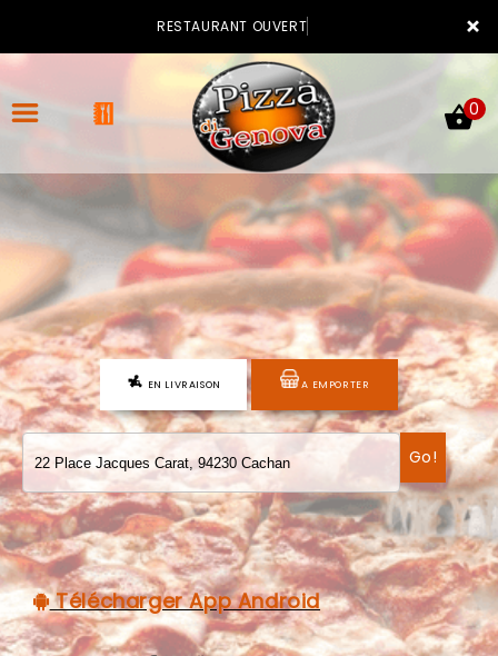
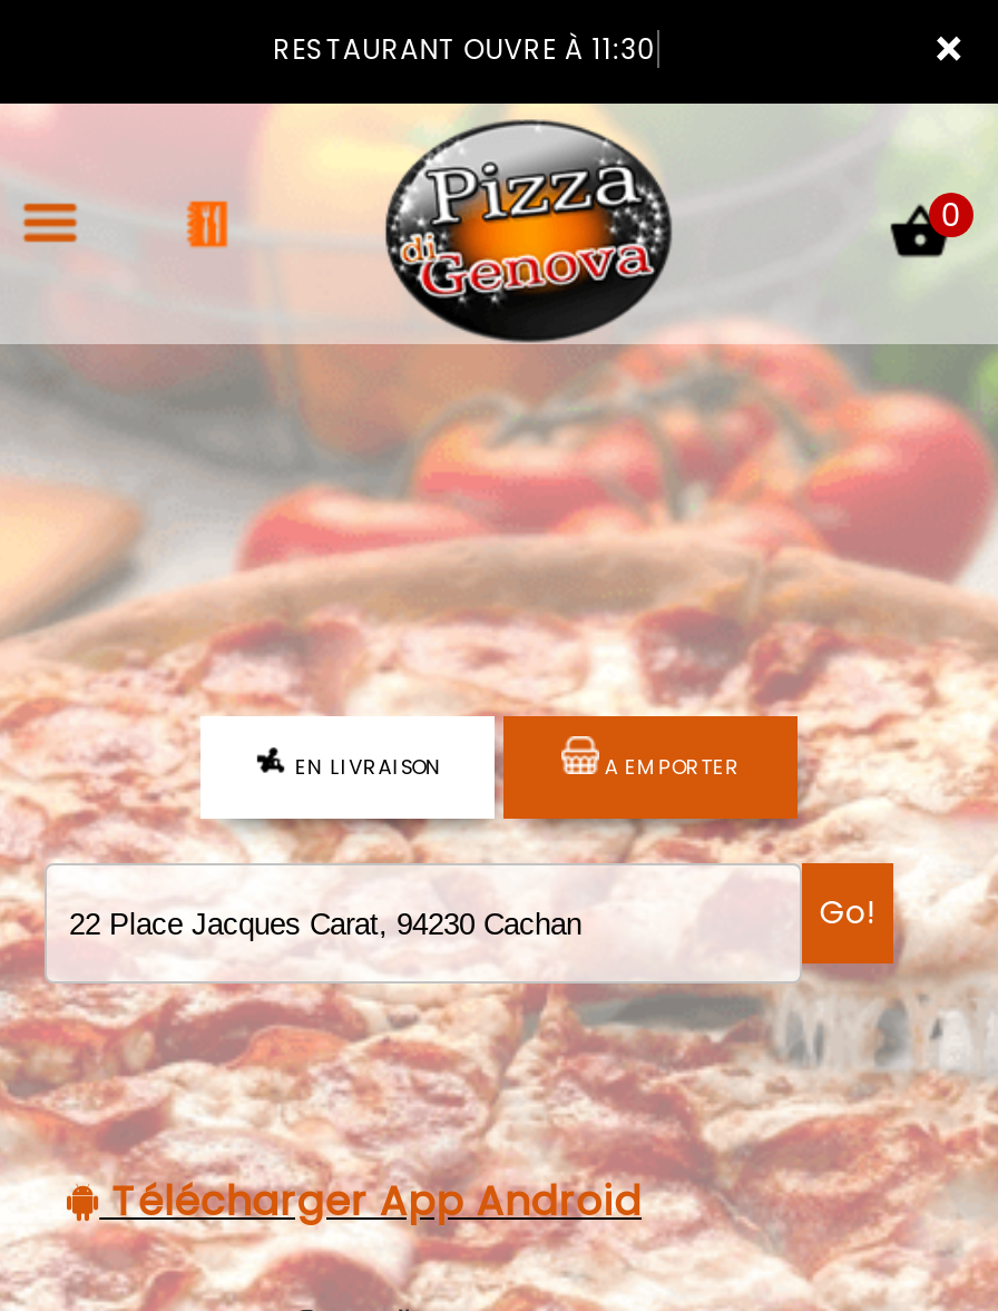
- RESTAURANT OUVERT
+ RESTAURANT OUVRE À 11:30
